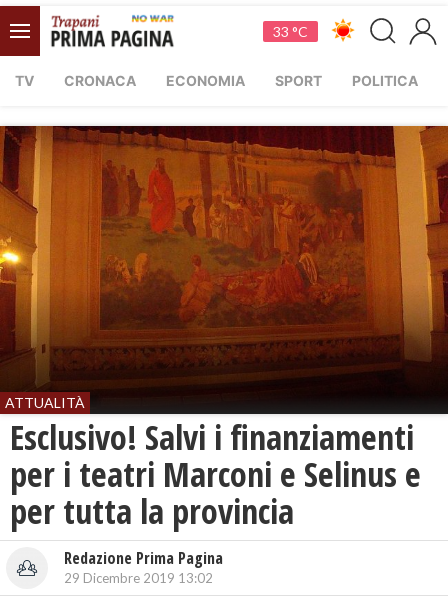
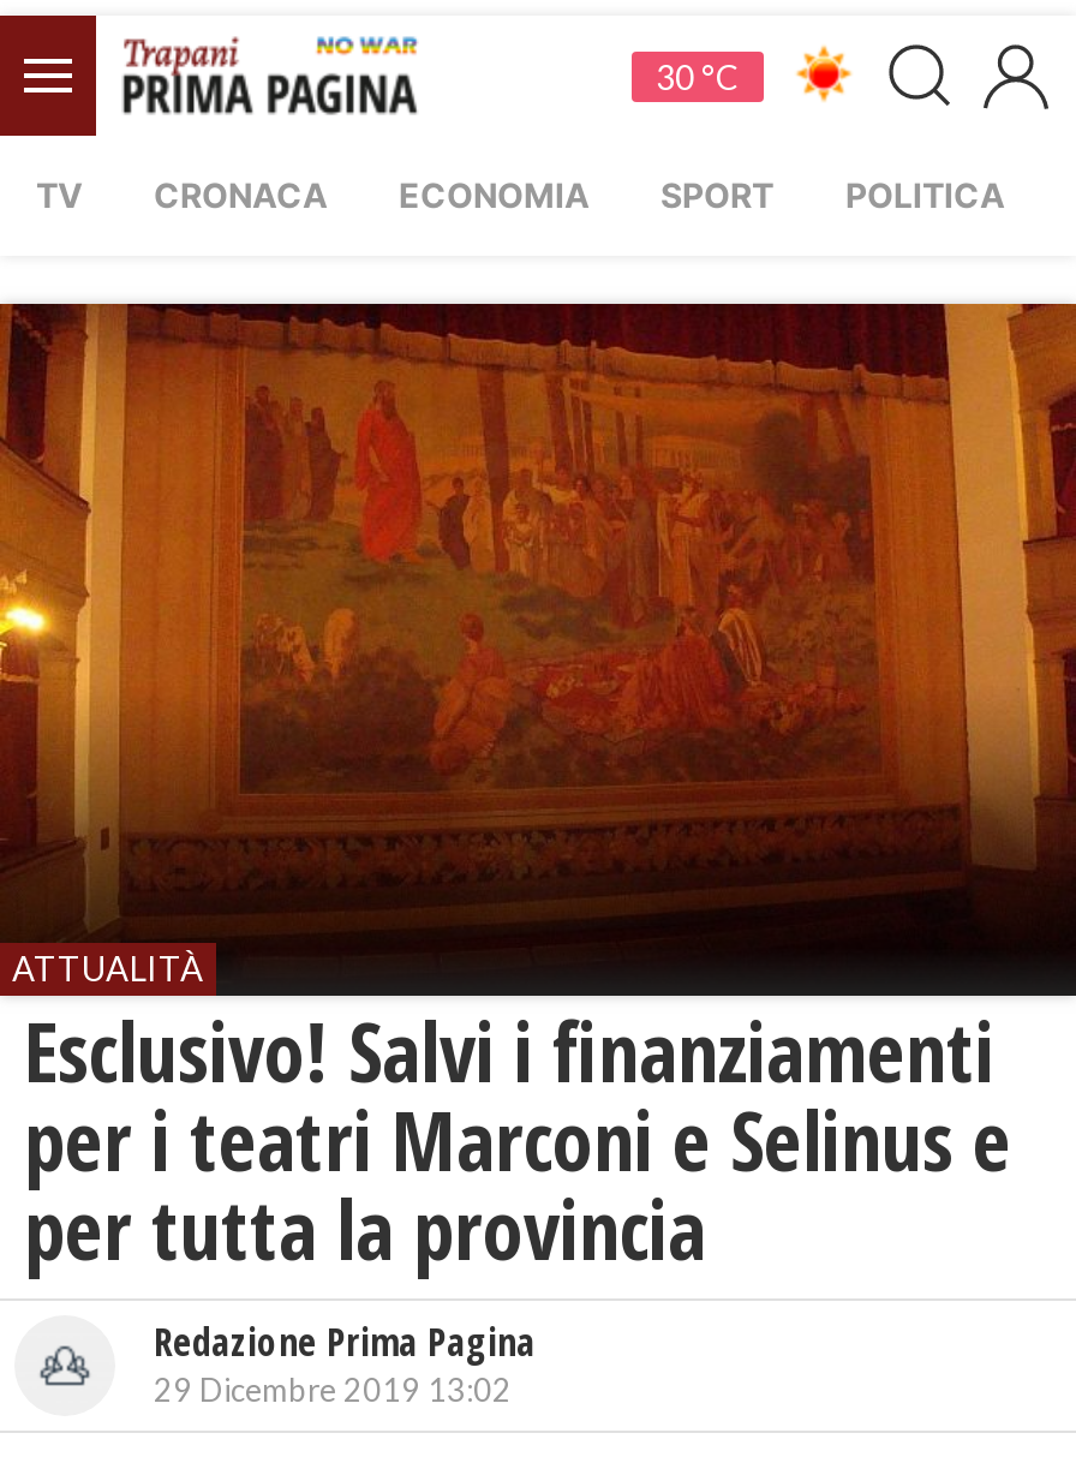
- 33 °C
+ 30 °C
